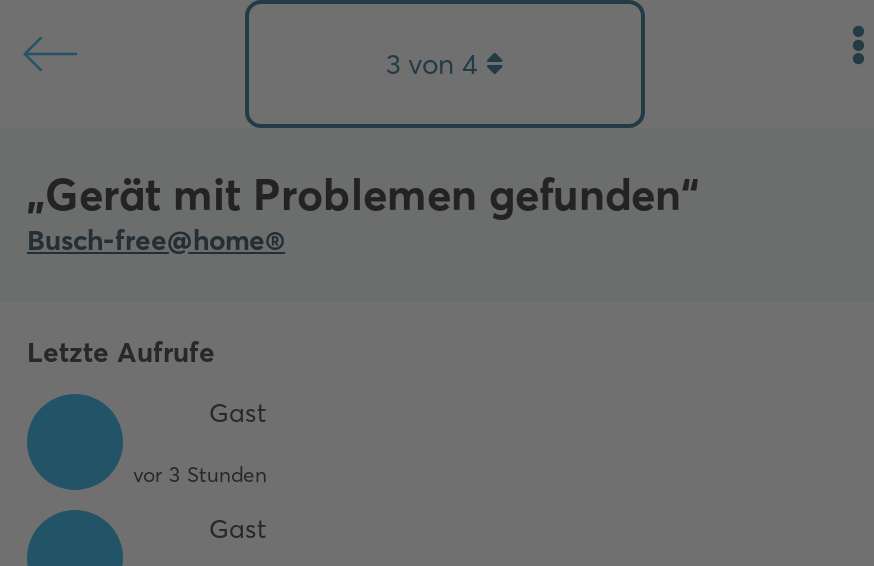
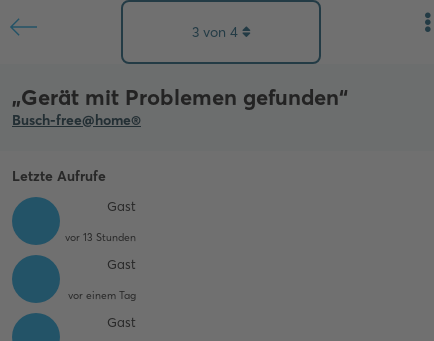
- vor 3 Stunden
+ vor 13 Stunden
+ Gast
+ vor einem Tag
